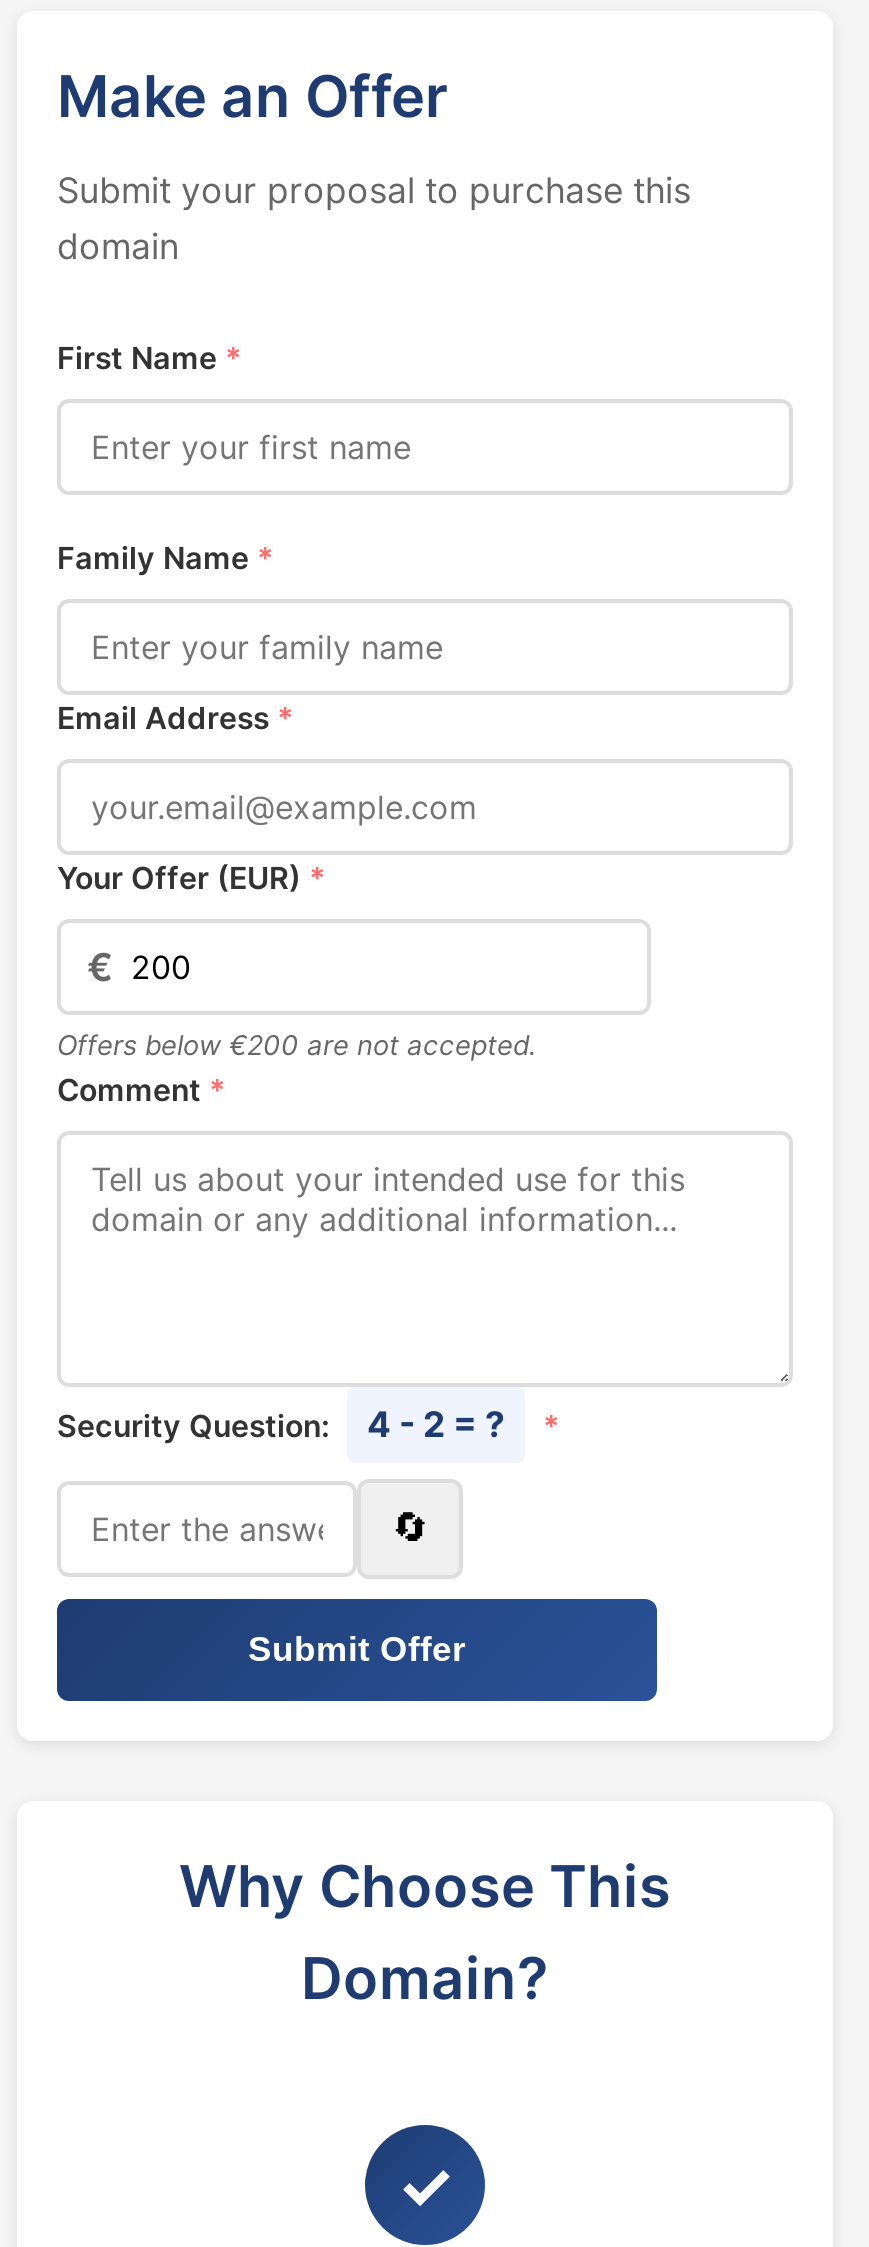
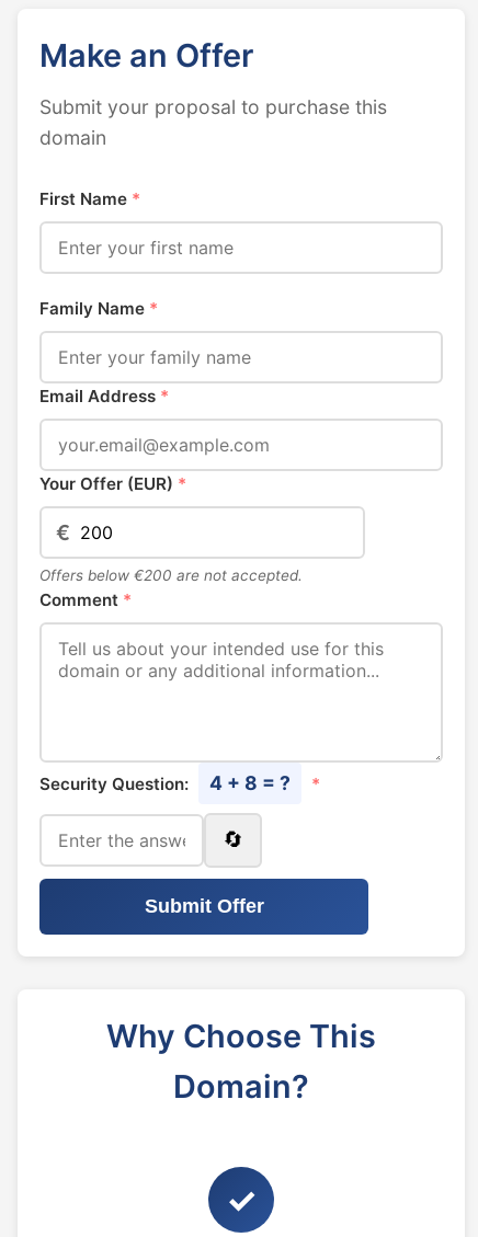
- 4 - 2 = ?
+ 4 + 8 = ?
